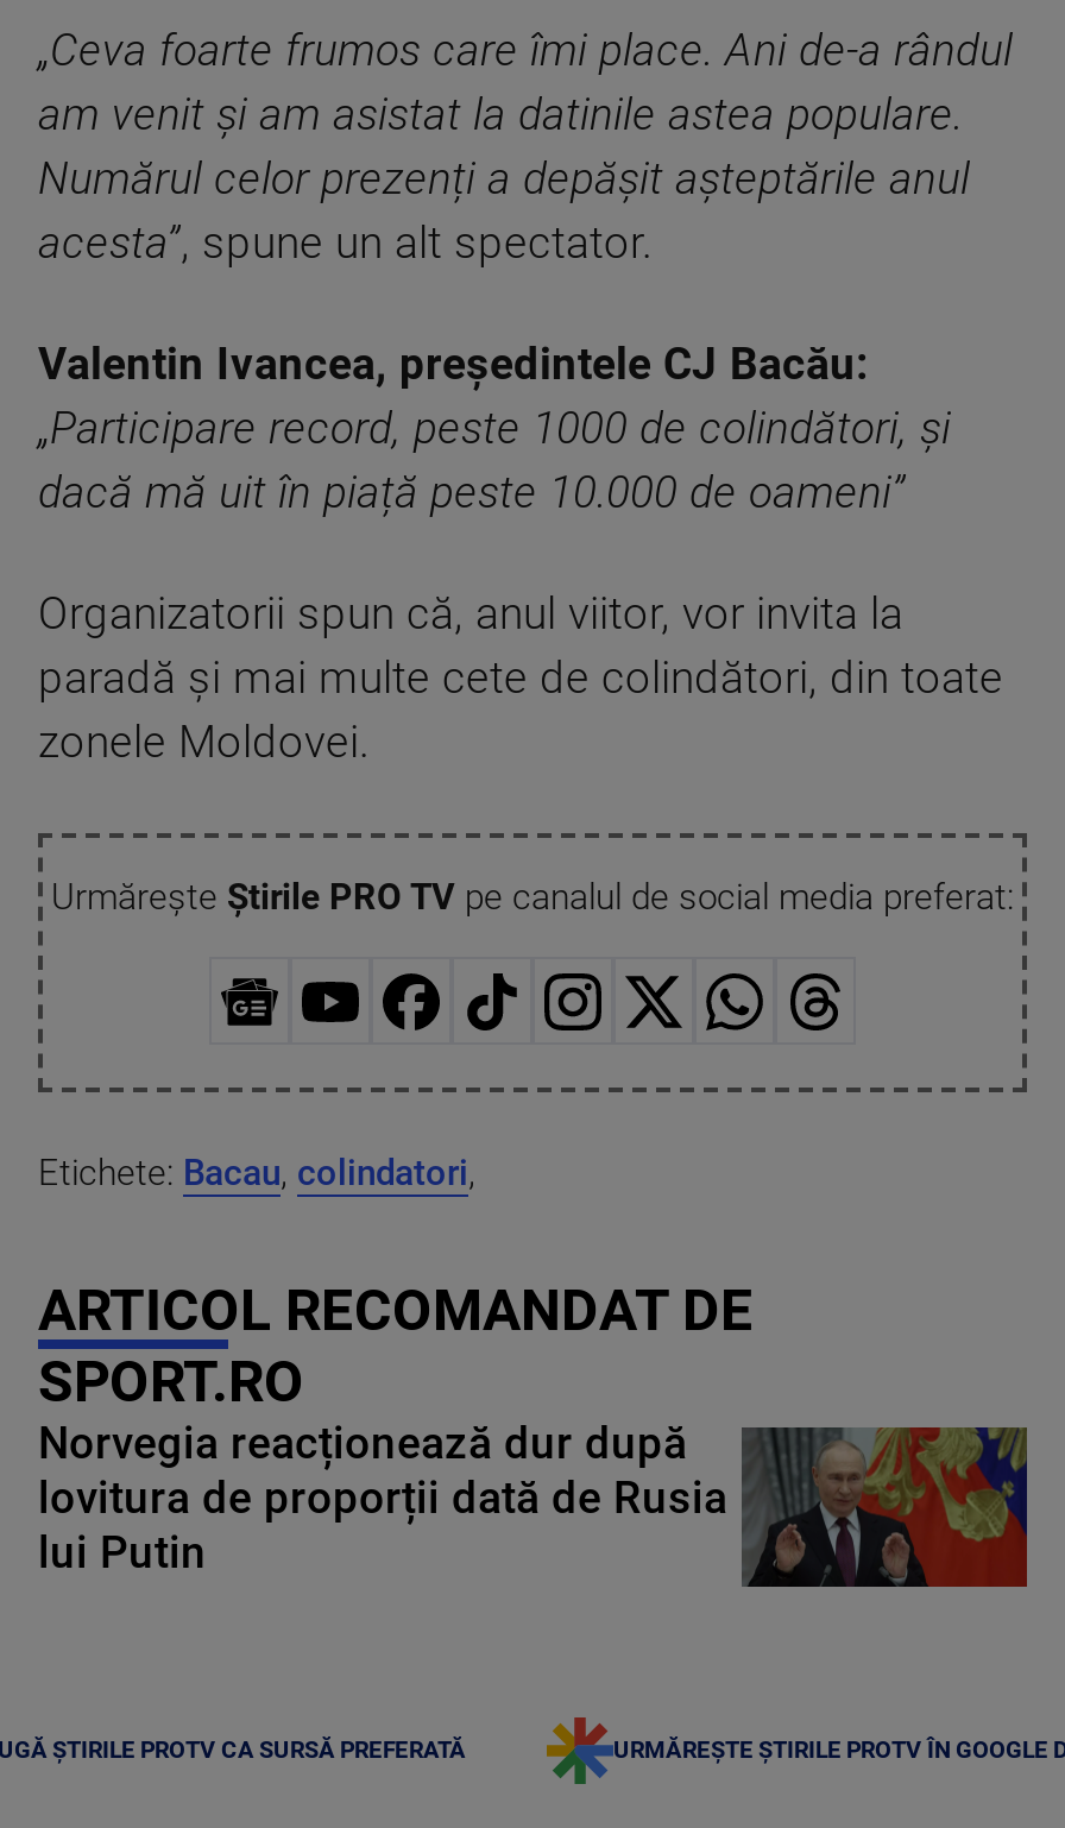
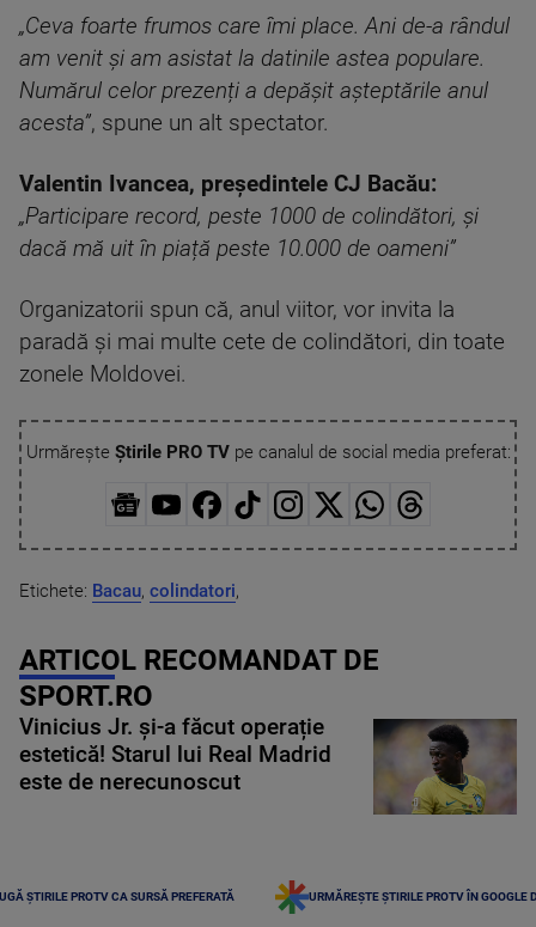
- [image]
- Norvegia reacționează dur după
- lovitura de proporții dată de Rusia
- lui Putin
+ [image]
+ Vinicius Jr. și-a făcut operație
+ estetică! Starul lui Real Madrid
+ este de nerecunoscut
